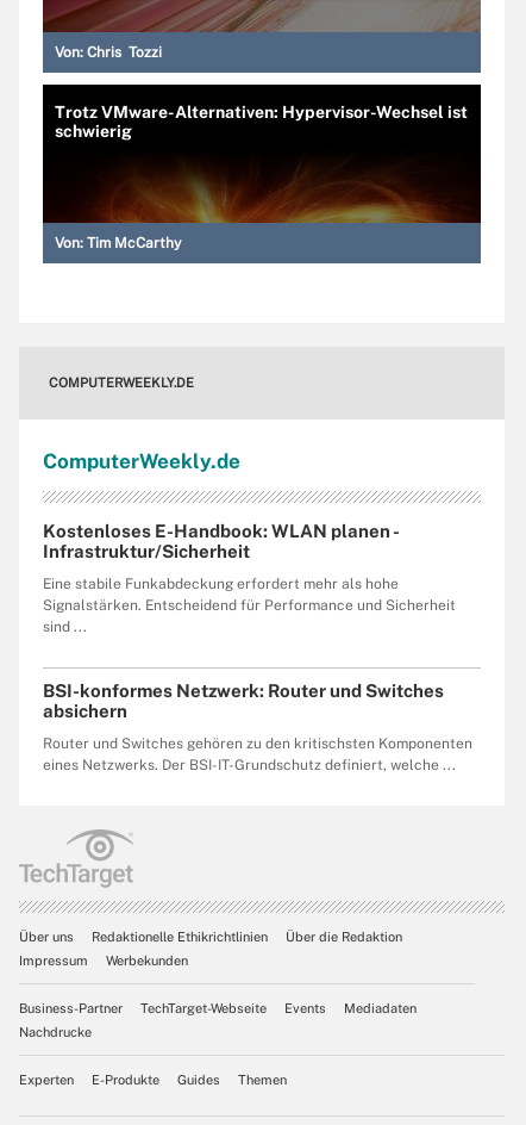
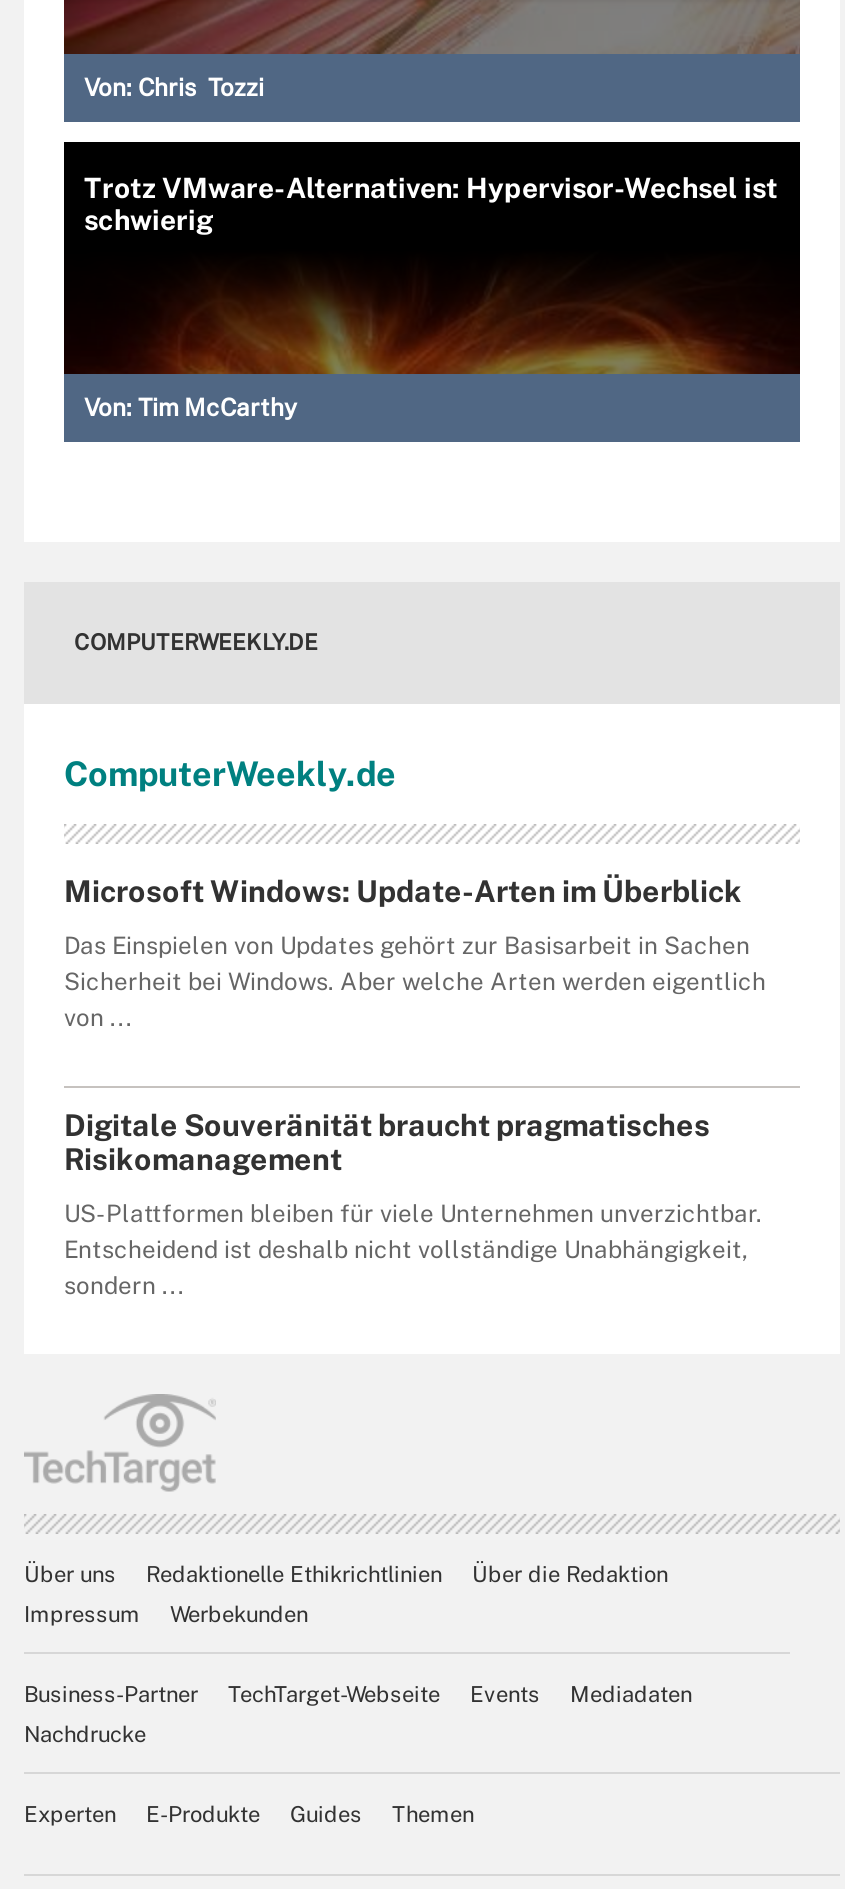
- Kostenloses E-Handbook: WLAN planen -
- Infrastruktur/Sicherheit
+ Microsoft Windows: Update-Arten im Überblick

- Eine stabile Funkabdeckung erfordert mehr als hohe
- Signalstärken. Entscheidend für Performance und Sicherheit
- sind ...
+ Das Einspielen von Updates gehört zur Basisarbeit in Sachen
+ Sicherheit bei Windows. Aber welche Arten werden eigentlich
+ von ...

- BSI-konformes Netzwerk: Router und Switches
- absichern
+ Digitale Souveränität braucht pragmatisches
+ Risikomanagement

- Router und Switches gehören zu den kritischsten Komponenten
- eines Netzwerks. Der BSI-IT-Grundschutz definiert, welche ...
+ US-Plattformen bleiben für viele Unternehmen unverzichtbar.
+ Entscheidend ist deshalb nicht vollständige Unabhängigkeit,
+ sondern ...
